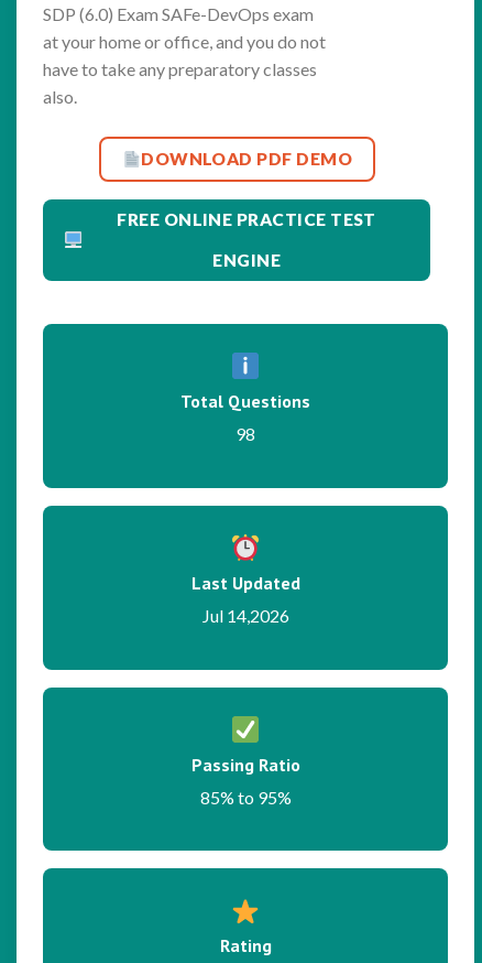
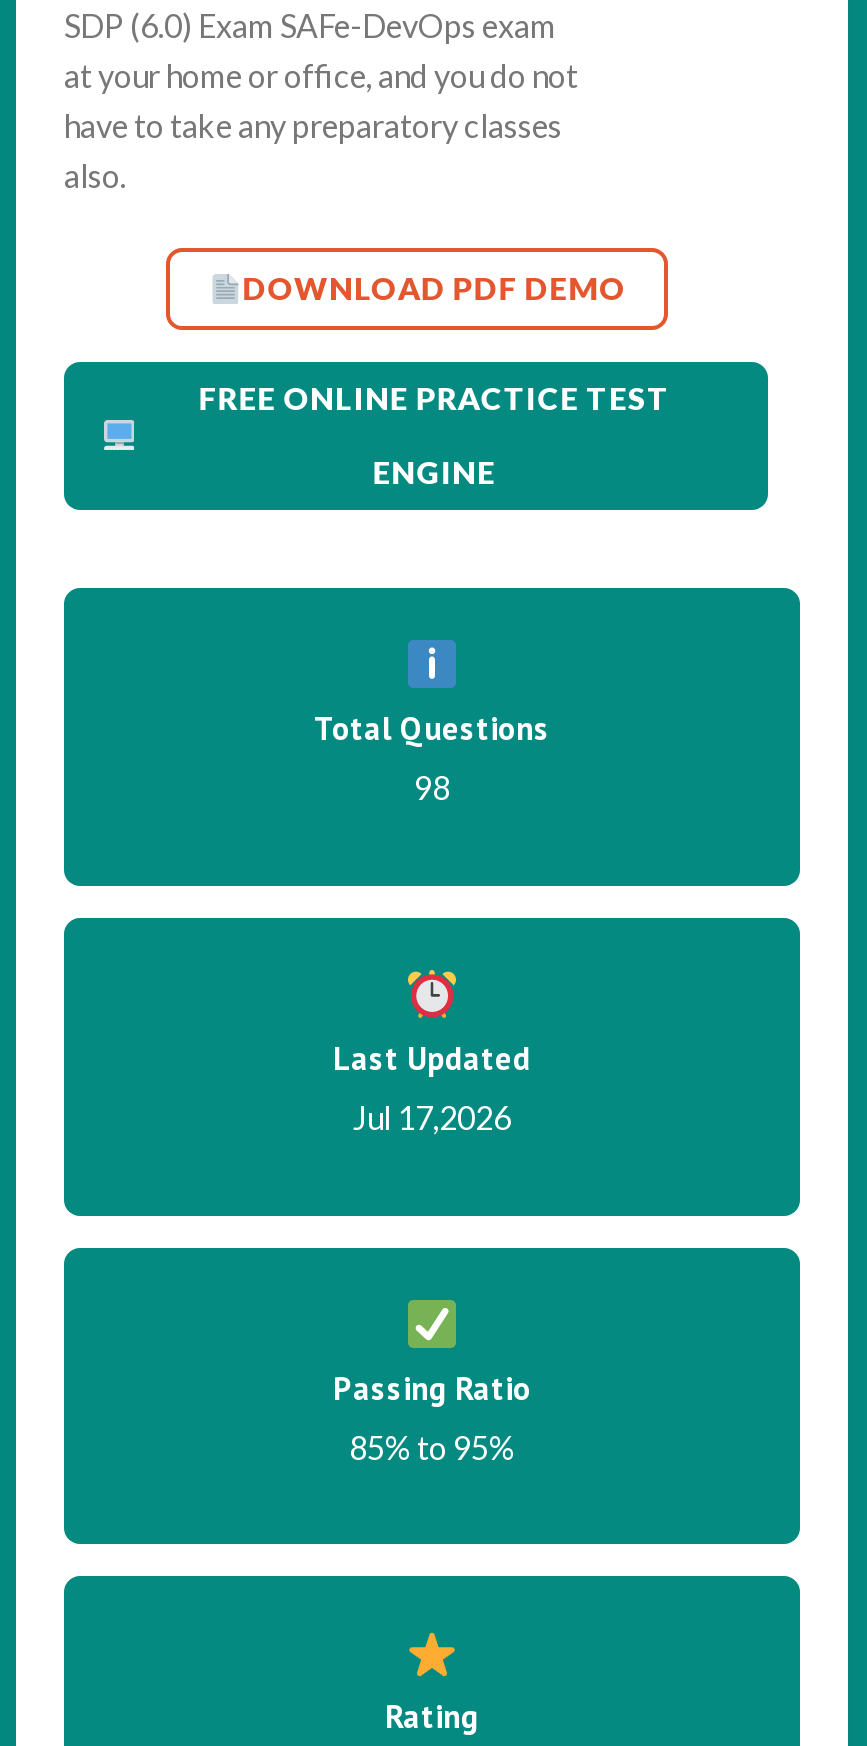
- Jul 14,2026
+ Jul 17,2026
